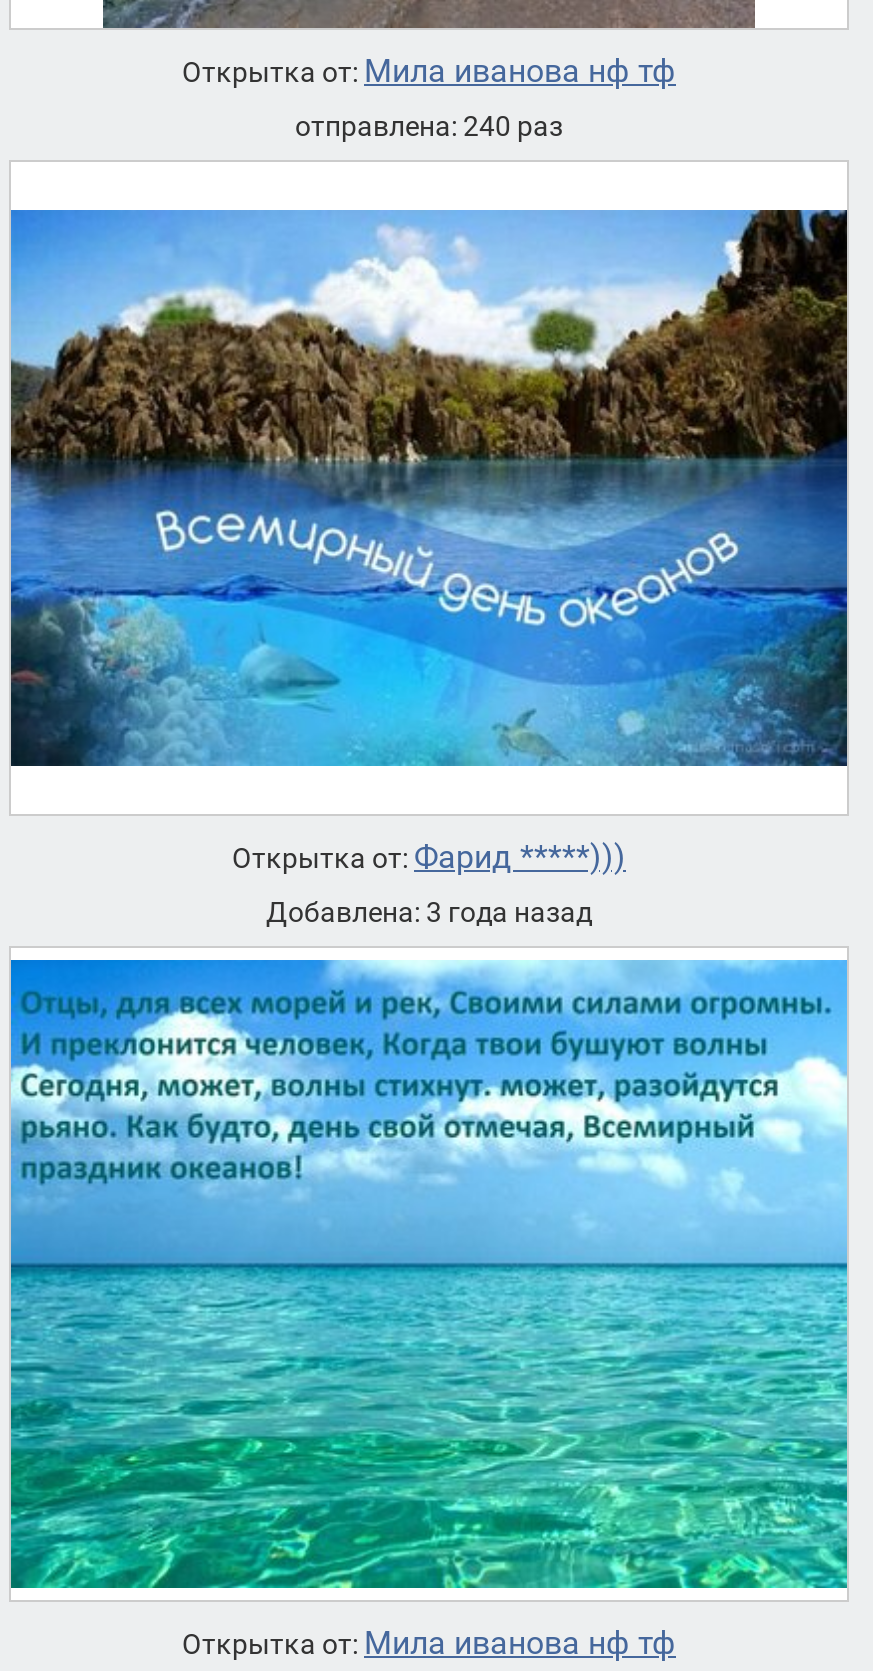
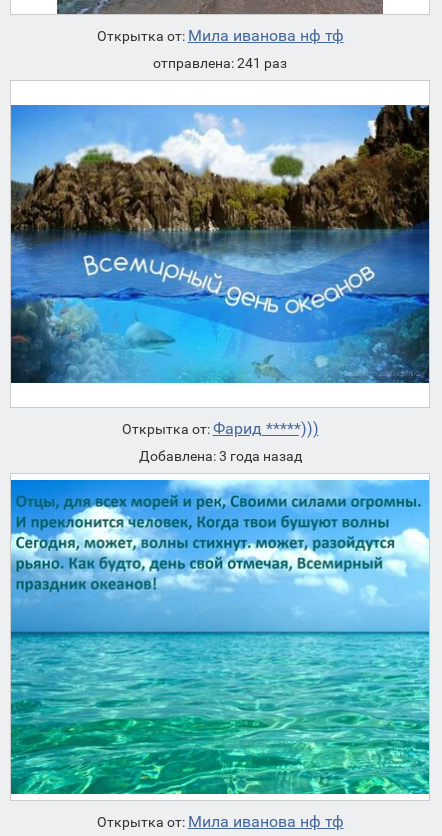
- отправлена: 240 раз
+ отправлена: 241 раз
